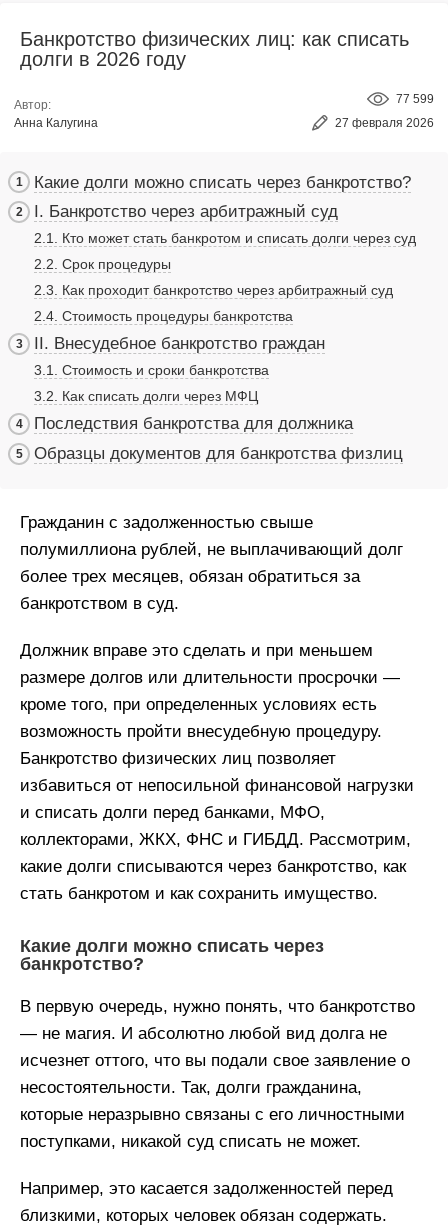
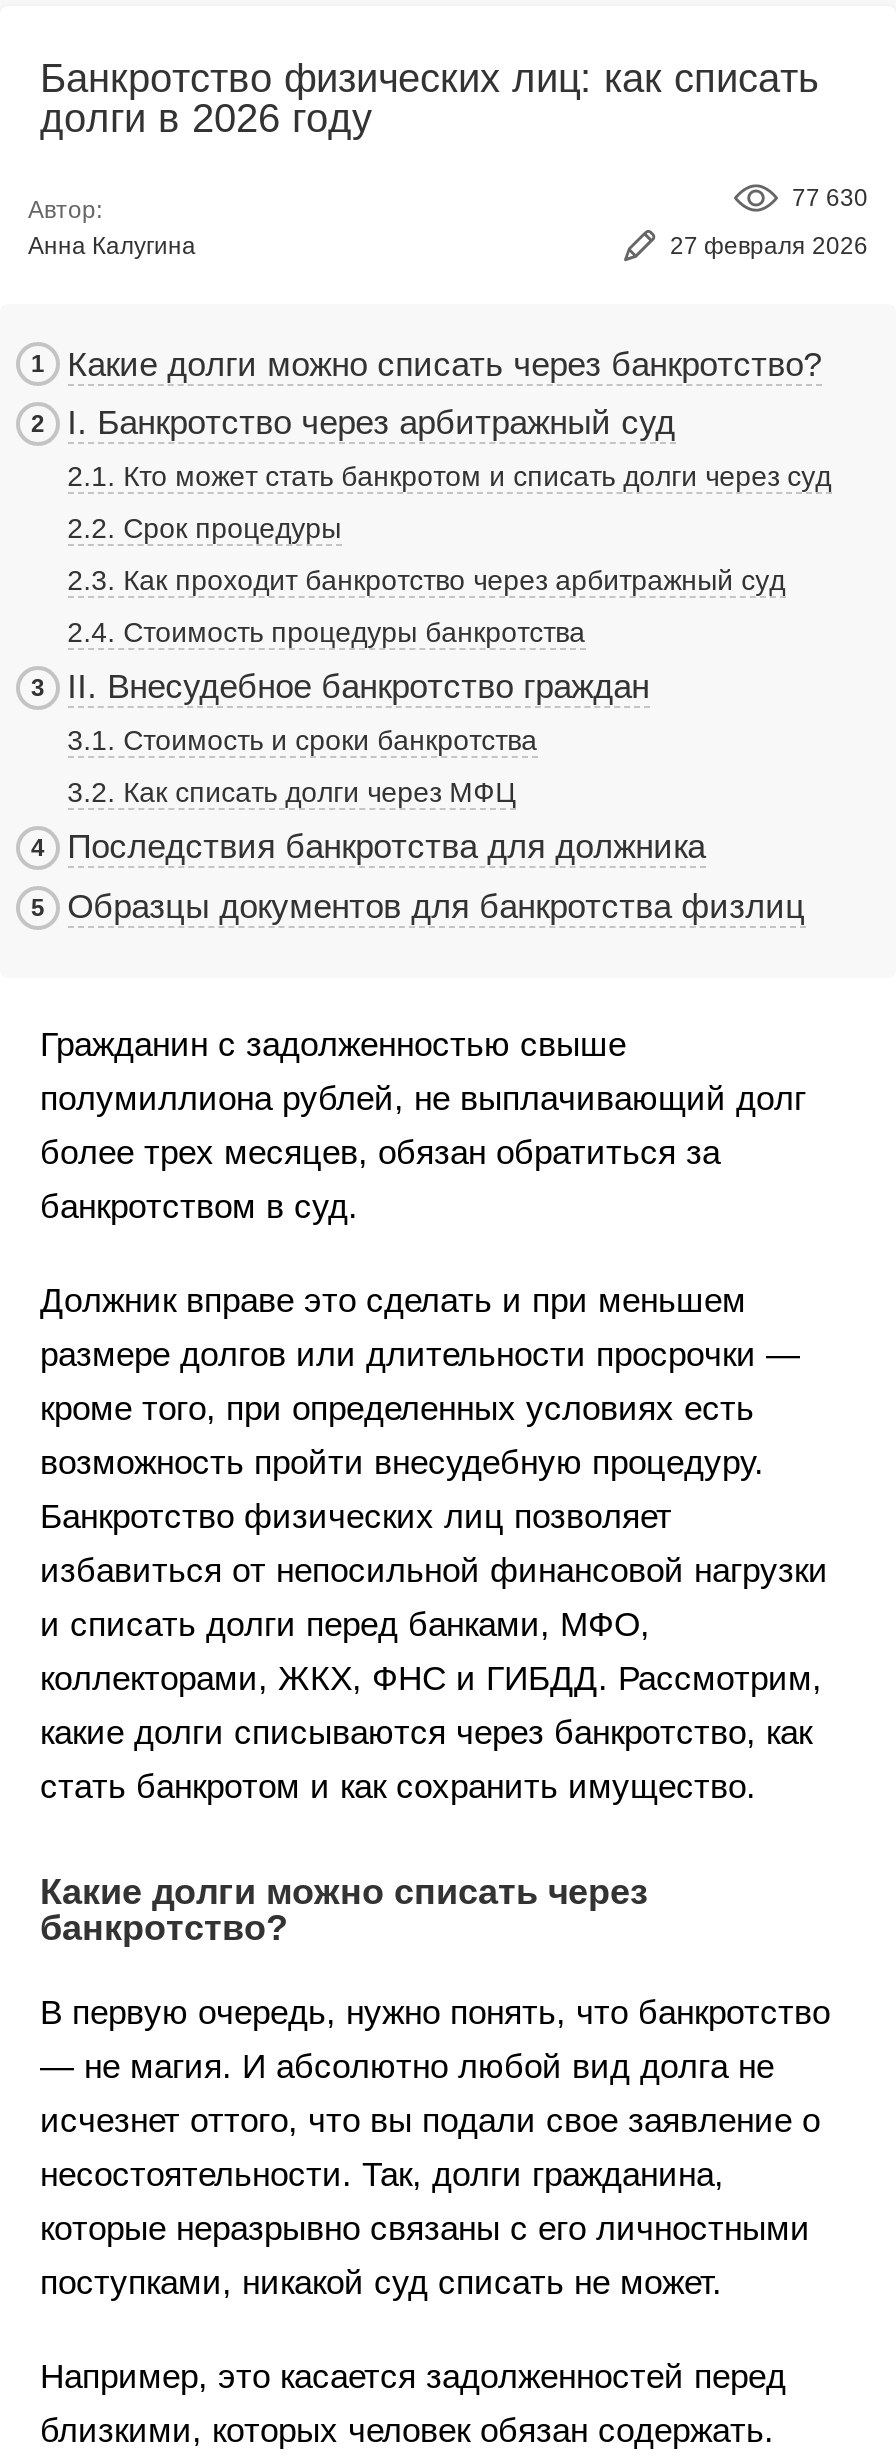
- 77 599
+ 77 630
